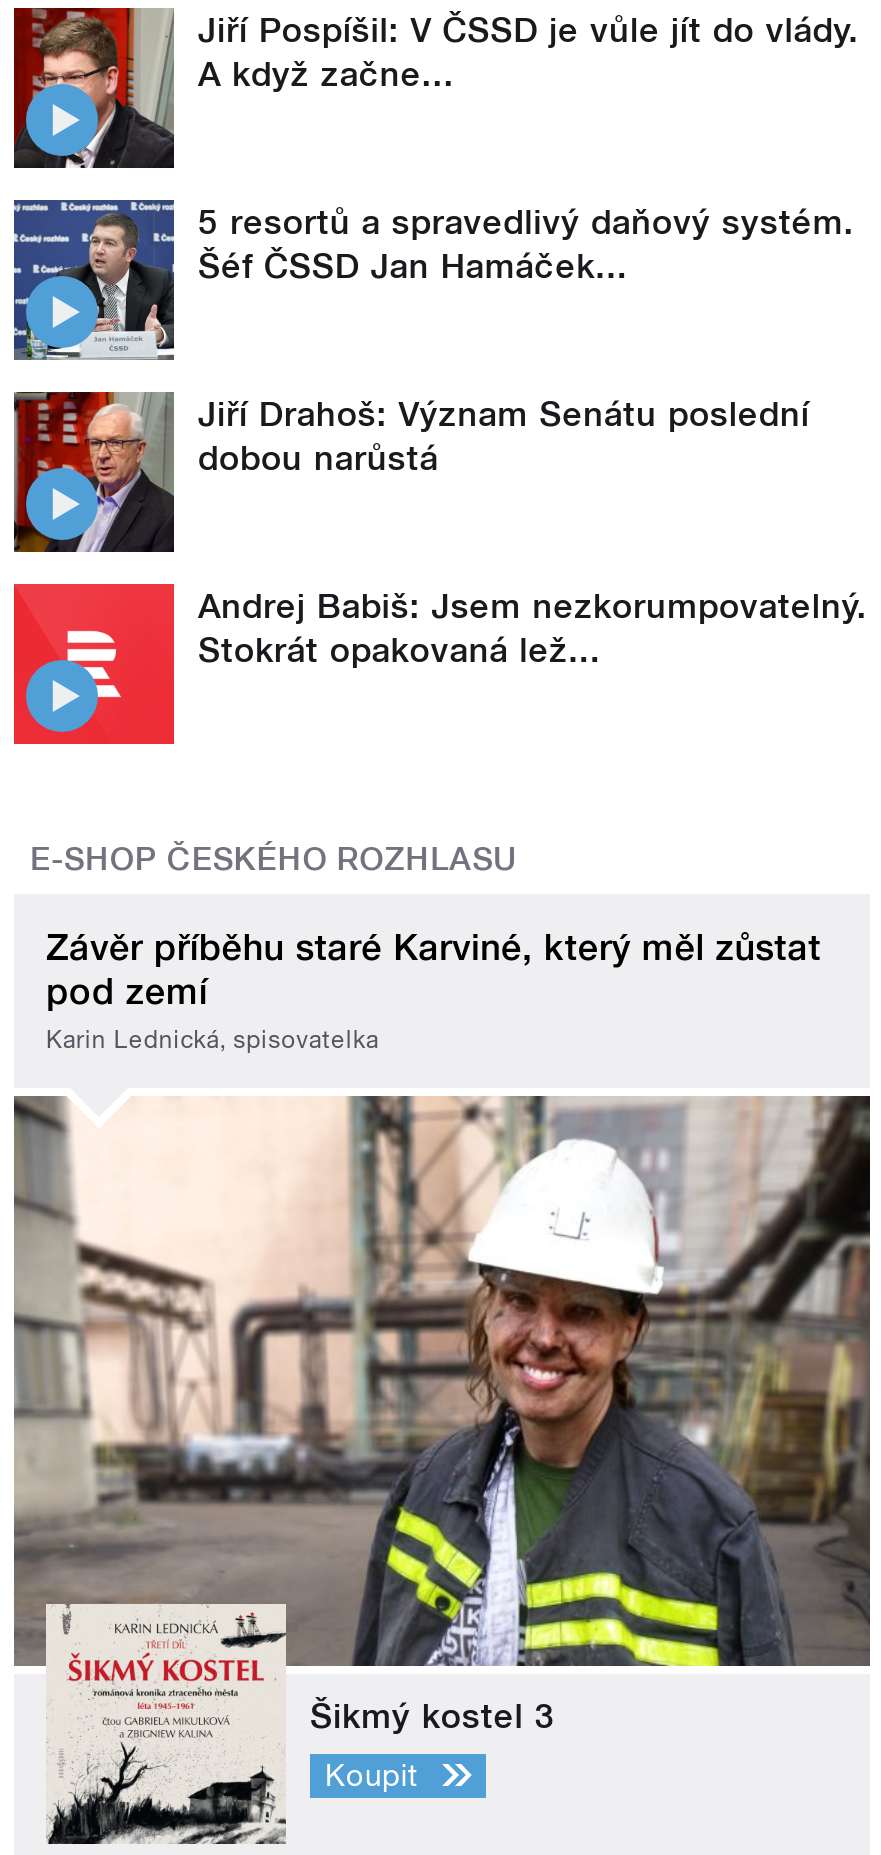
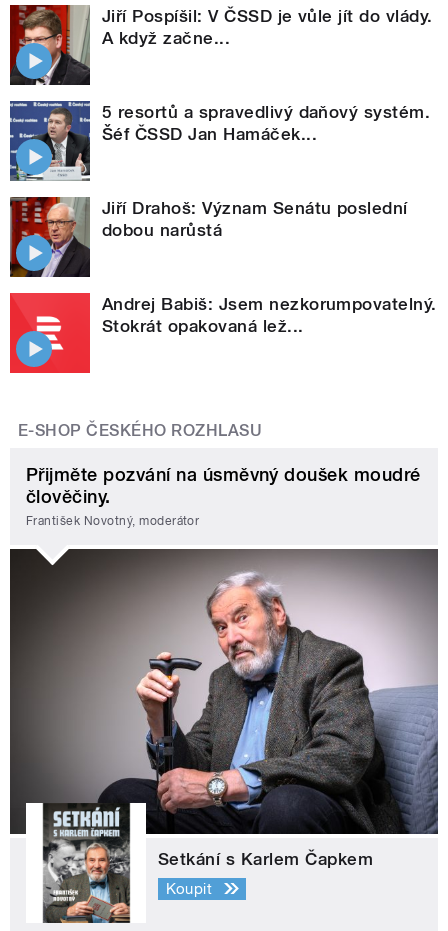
- Závěr příběhu staré Karviné, který měl zůstat
- pod zemí
- Karin Lednická, spisovatelka
+ Přijměte pozvání na úsměvný doušek moudré
+ člověčiny.
+ František Novotný, moderátor

- [image]
- Šikmý kostel 3
+ [image]
+ Setkání s Karlem Čapkem
